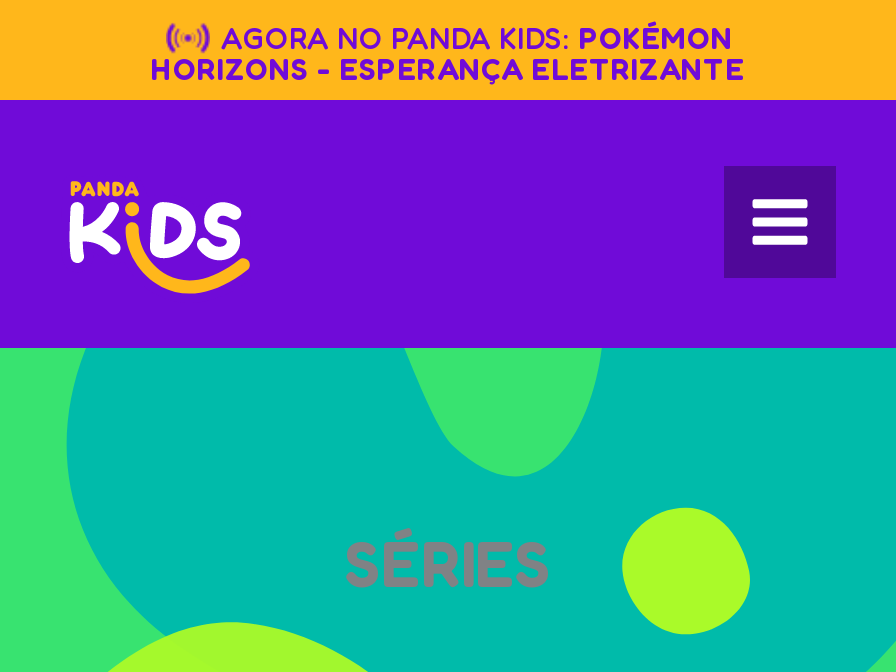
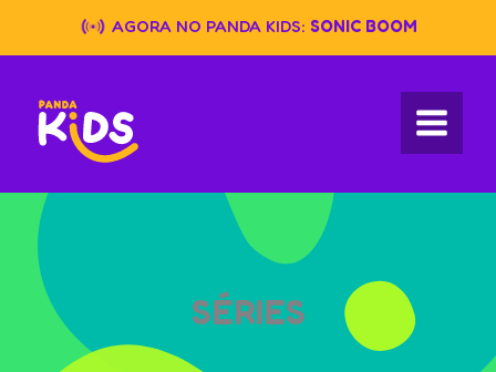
- AGORA NO PANDA KIDS: POKÉMON
- HORIZONS - ESPERANÇA ELETRIZANTE
+ AGORA NO PANDA KIDS: SONIC BOOM
